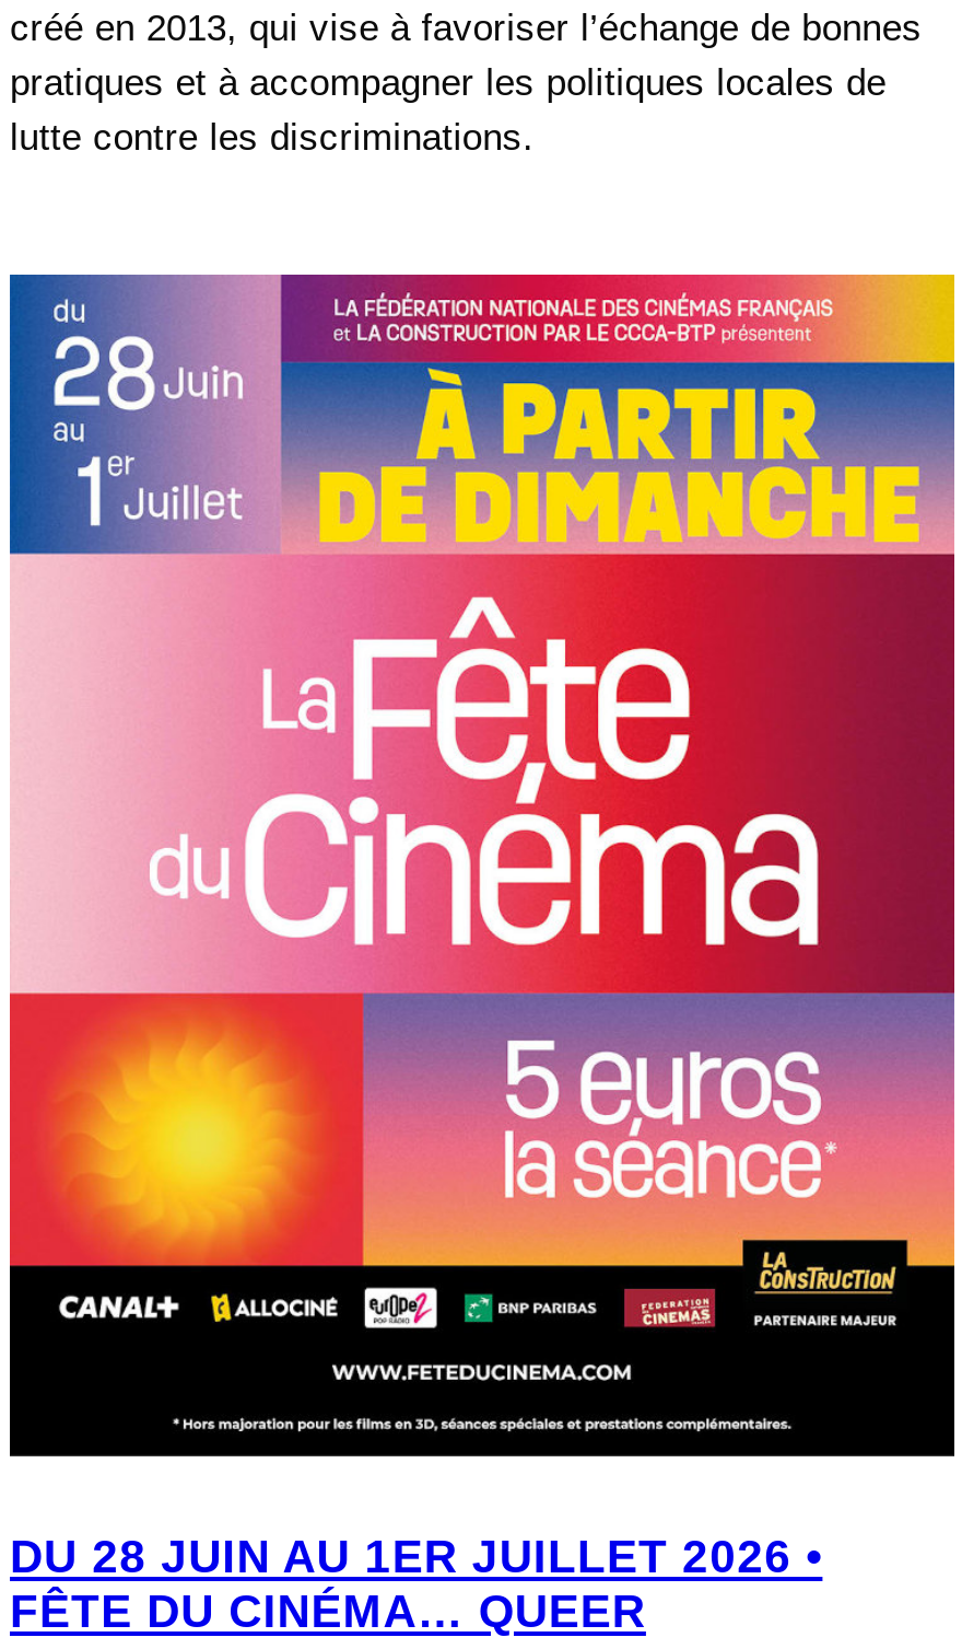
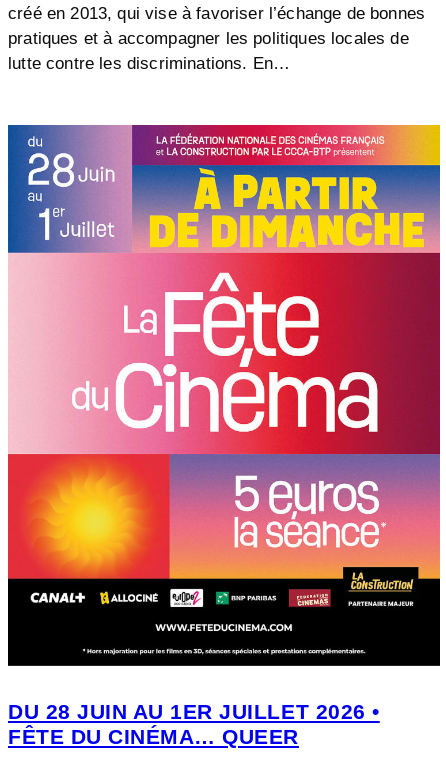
- lutte contre les discriminations.
+ lutte contre les discriminations. En…
